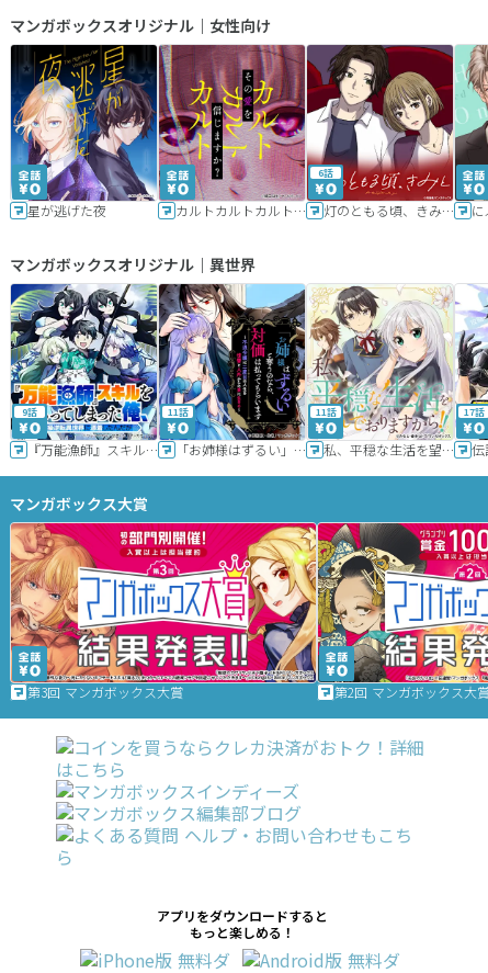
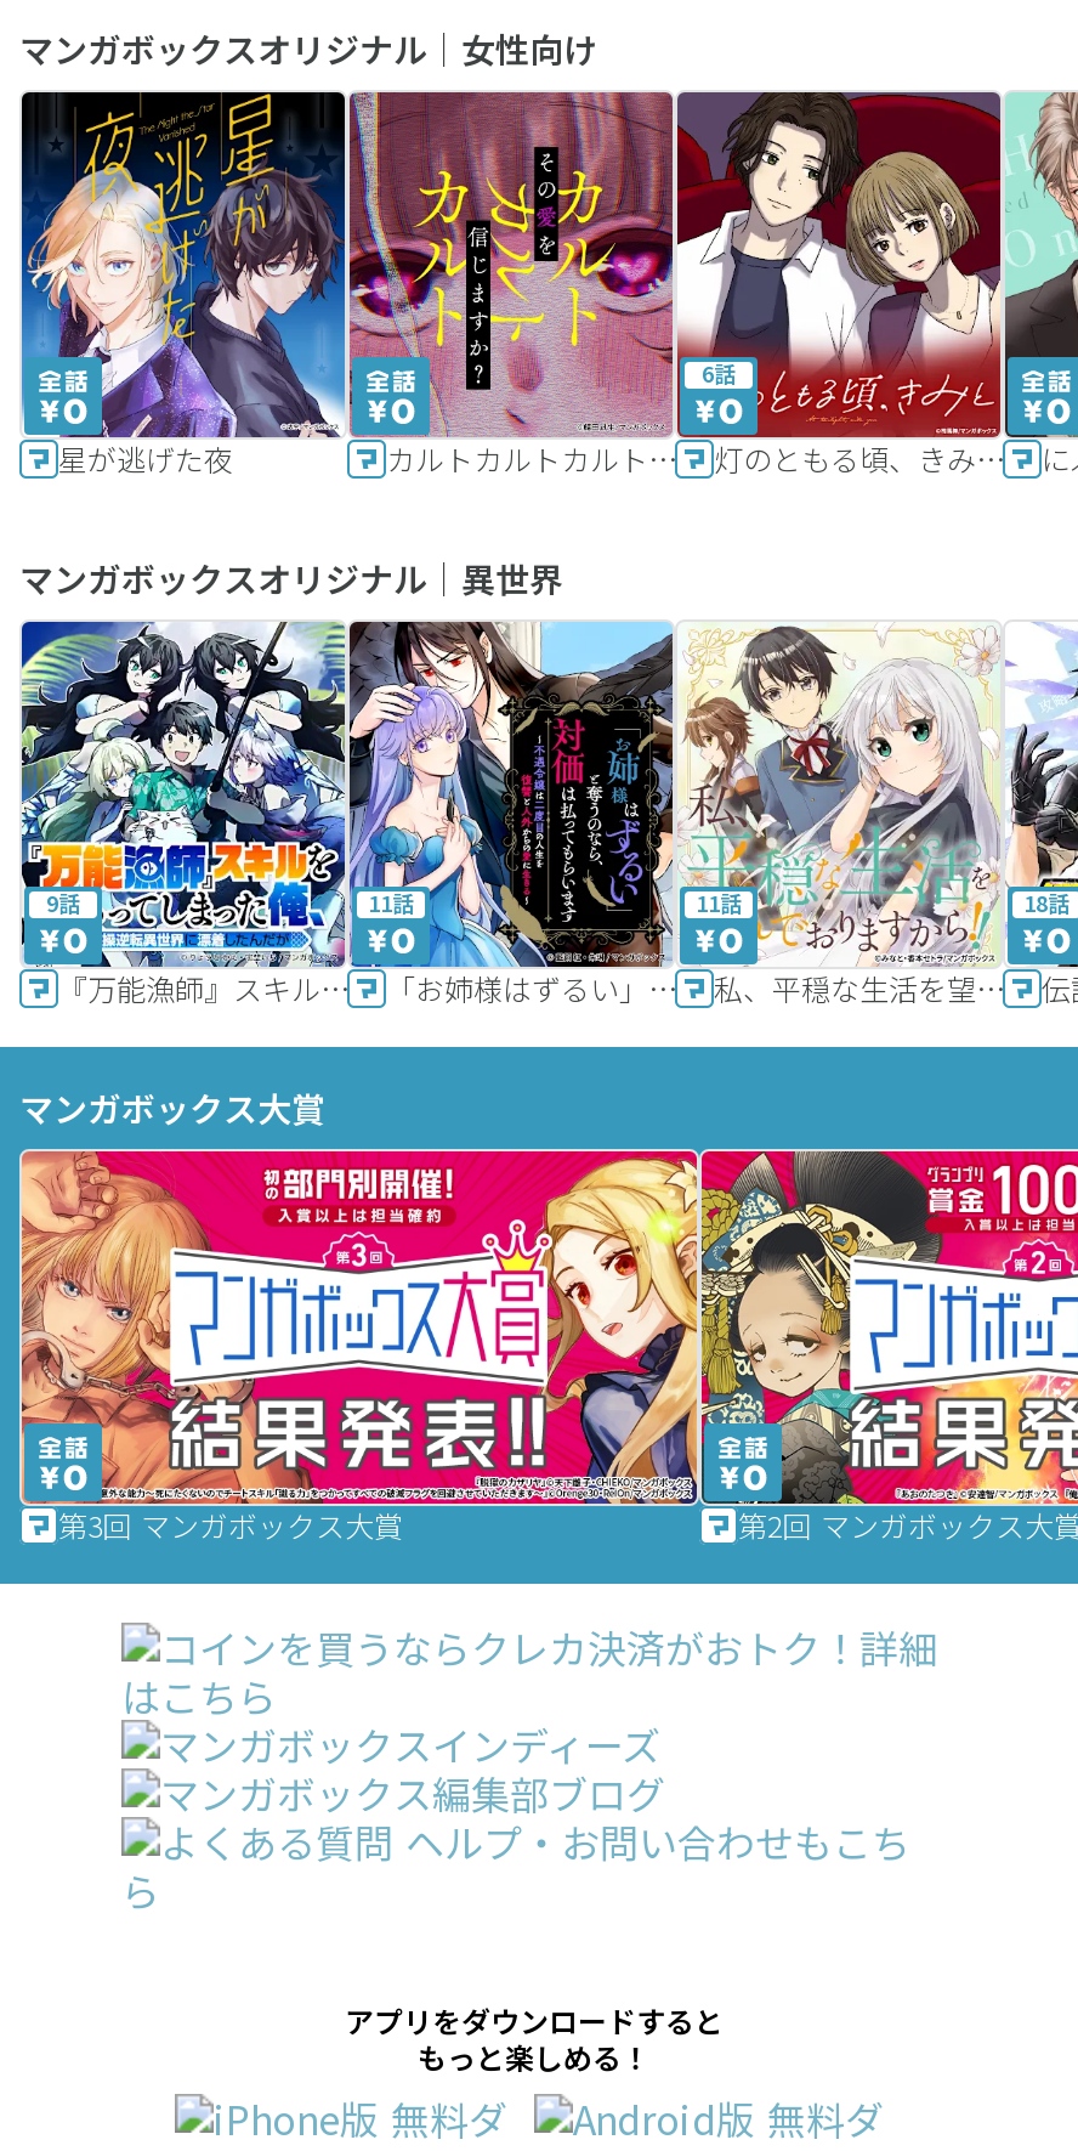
- 17話
+ 18話
